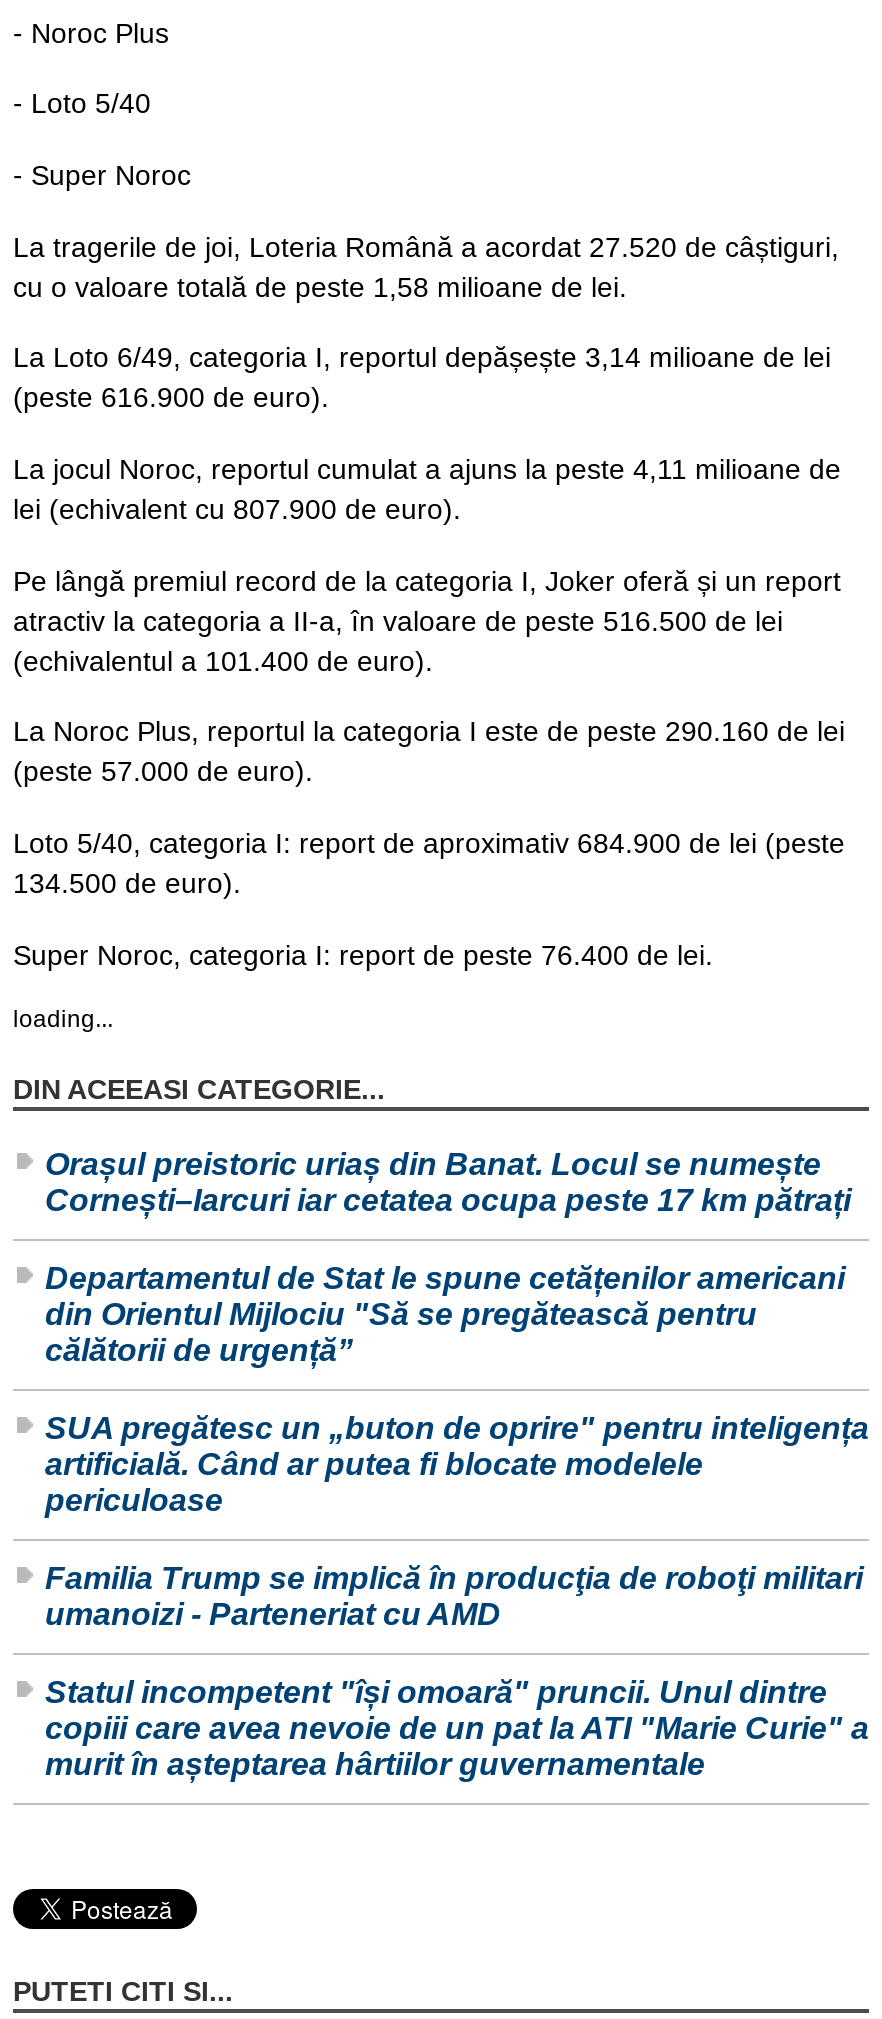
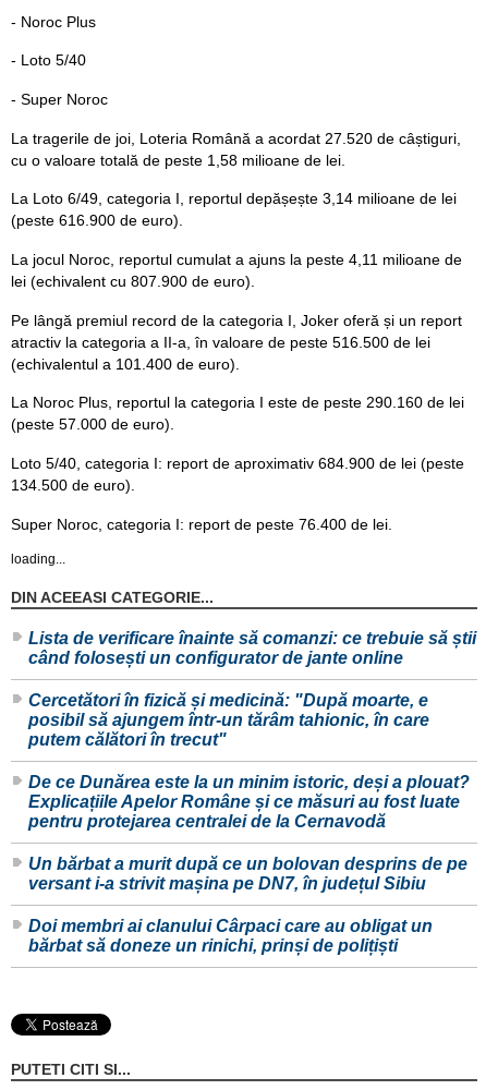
- Orașul preistoric uriaș din Banat. Locul se numește
- Cornești–Iarcuri iar cetatea ocupa peste 17 km pătrați
+ Lista de verificare înainte să comanzi: ce trebuie să știi
+ când folosești un configurator de jante online

- Departamentul de Stat le spune cetățenilor americani
- din Orientul Mijlociu "Să se pregătească pentru
- călătorii de urgență”
+ Cercetători în fizică și medicină: "După moarte, e
+ posibil să ajungem într-un tărâm tahionic, în care
+ putem călători în trecut"

- SUA pregătesc un „buton de oprire" pentru inteligența
- artificială. Când ar putea fi blocate modelele
- periculoase
+ De ce Dunărea este la un minim istoric, deși a plouat?
+ Explicațiile Apelor Române și ce măsuri au fost luate
+ pentru protejarea centralei de la Cernavodă

- Familia Trump se implică în producţia de roboţi militari
- umanoizi - Parteneriat cu AMD
+ Un bărbat a murit după ce un bolovan desprins de pe
+ versant i-a strivit mașina pe DN7, în județul Sibiu

- Statul incompetent "își omoară" pruncii. Unul dintre
- copiii care avea nevoie de un pat la ATI "Marie Curie" a
- murit în așteptarea hârtiilor guvernamentale
+ Doi membri ai clanului Cârpaci care au obligat un
+ bărbat să doneze un rinichi, prinși de polițiști
